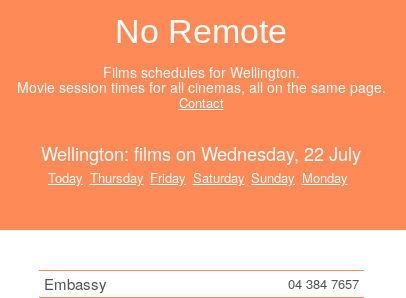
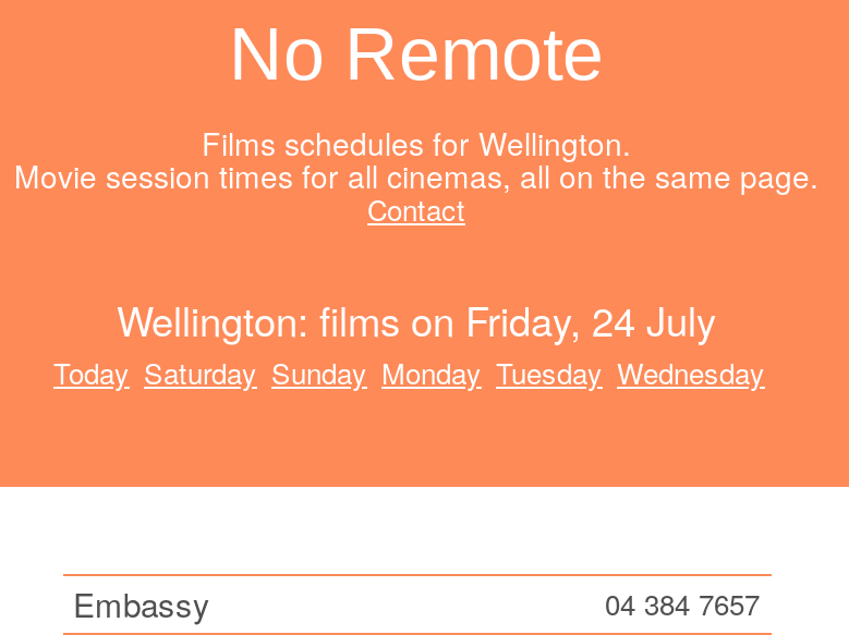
- Wellington: films on Wednesday, 22 July
+ Wellington: films on Friday, 24 July

- Today Thursday Friday Saturday Sunday Monday
+ Today Saturday Sunday Monday Tuesday Wednesday
